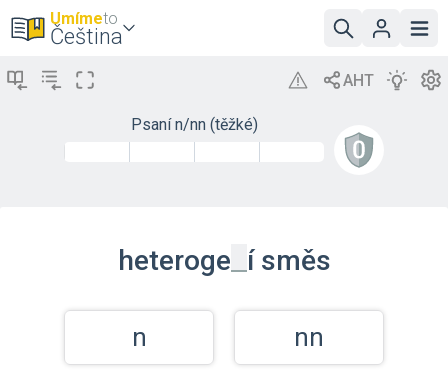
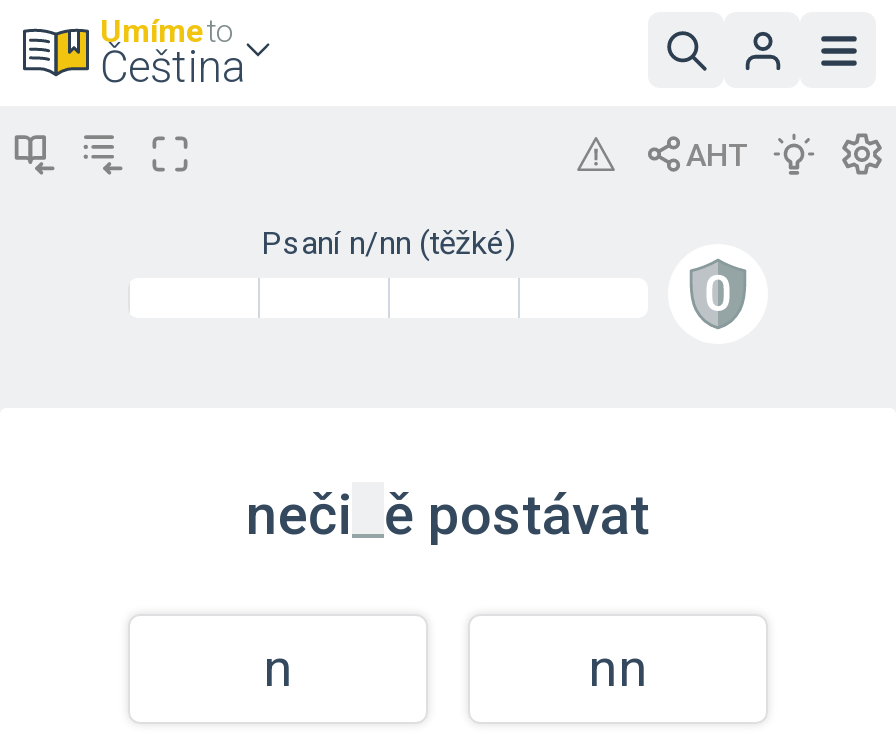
- heteroge _ í směs
+ neči _ ě postávat
